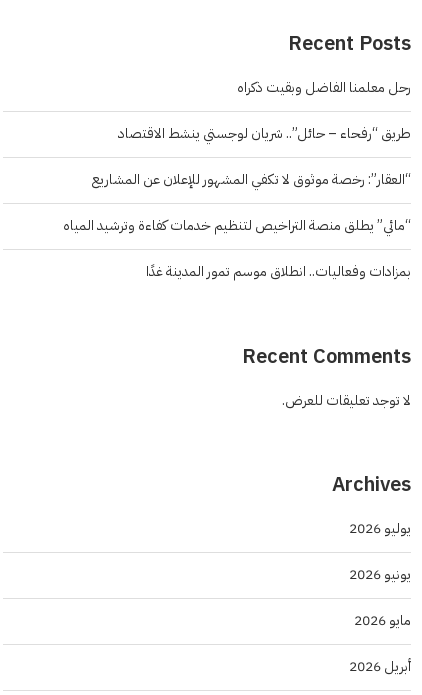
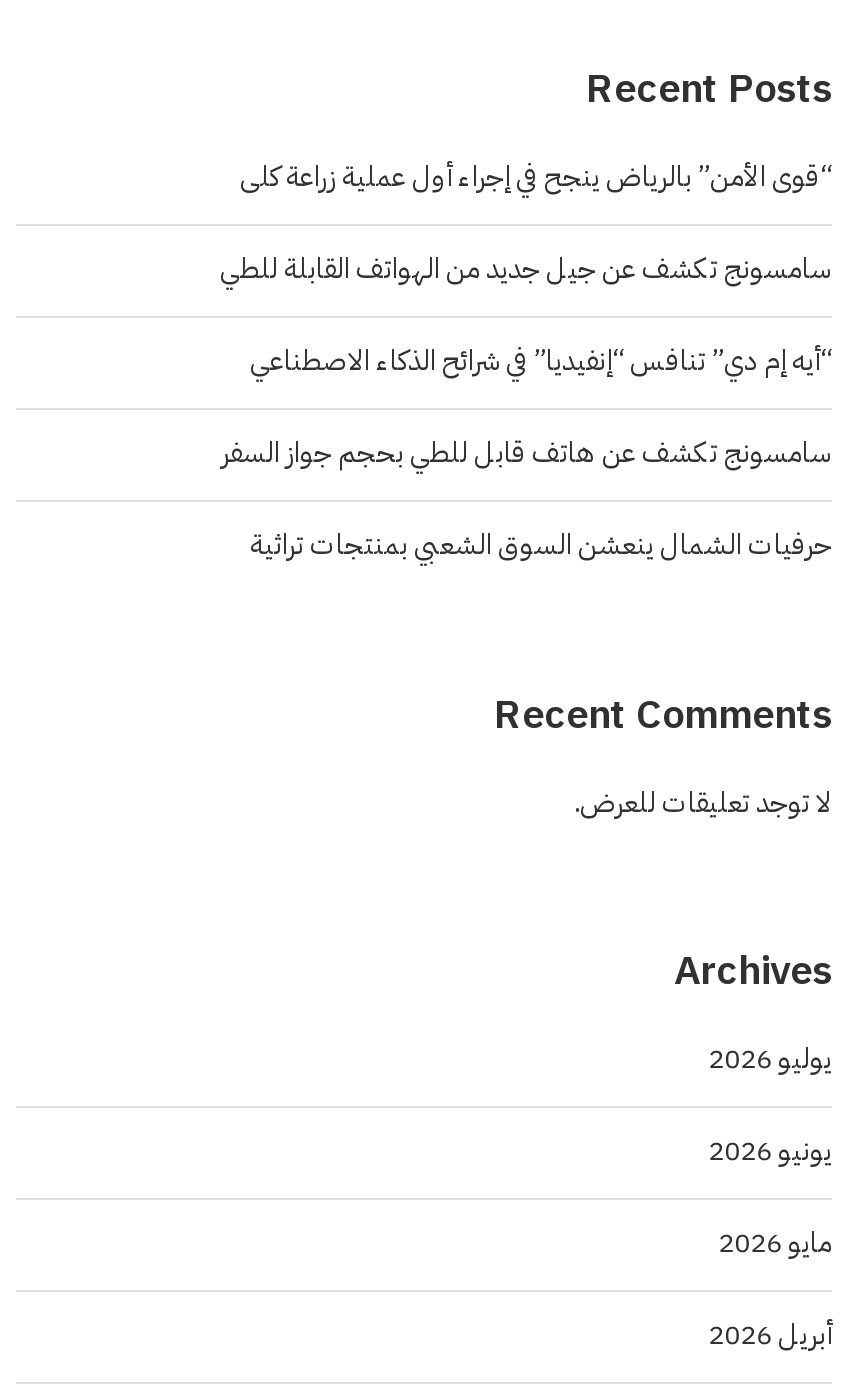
- رحل معلمنا الفاضل وبقيت ذكراه
+ “قوى الأمن” بالرياض ينجح في إجراء أول عملية زراعة كلى

- طريق “رفحاء – حائل”.. شريان لوجستي ينشط الاقتصاد
+ سامسونج تكشف عن جيل جديد من الهواتف القابلة للطي

- “العقار”: رخصة موثوق لا تكفي المشهور للإعلان عن المشاريع
+ “أيه إم دي” تنافس “إنفيديا” في شرائح الذكاء الاصطناعي

- “مائي” يطلق منصة التراخيص لتنظيم خدمات كفاءة وترشيد المياه
+ سامسونج تكشف عن هاتف قابل للطي بحجم جواز السفر

- بمزادات وفعاليات.. انطلاق موسم تمور المدينة غدًا
+ حرفيات الشمال ينعشن السوق الشعبي بمنتجات تراثية
